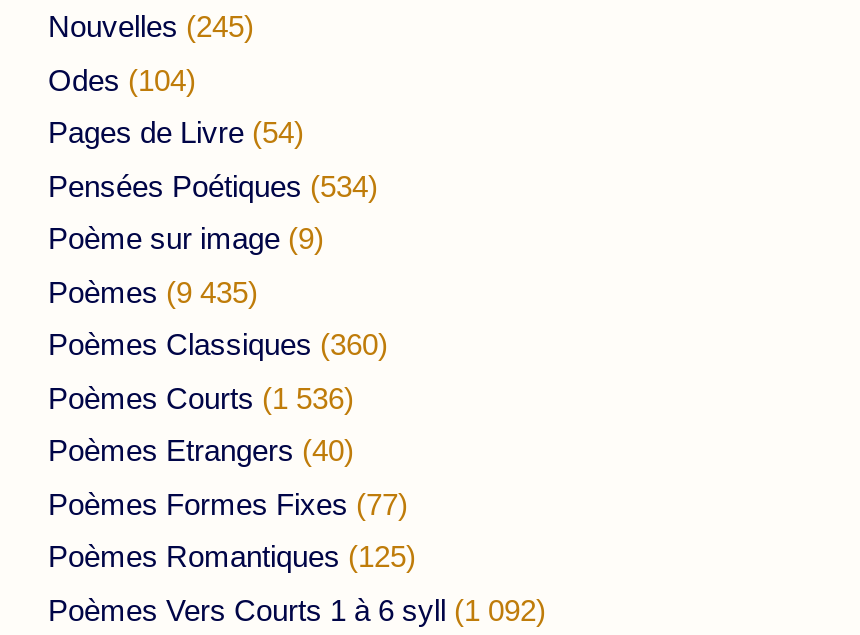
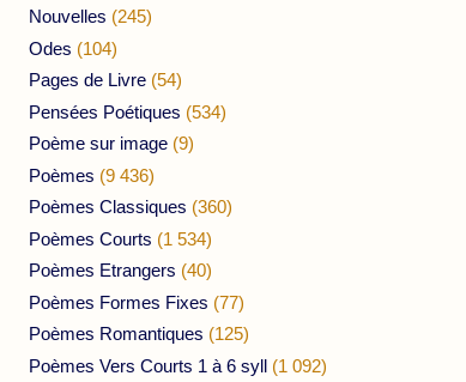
- Poèmes (9 435)
+ Poèmes (9 436)

- Poèmes Courts (1 536)
+ Poèmes Courts (1 534)
